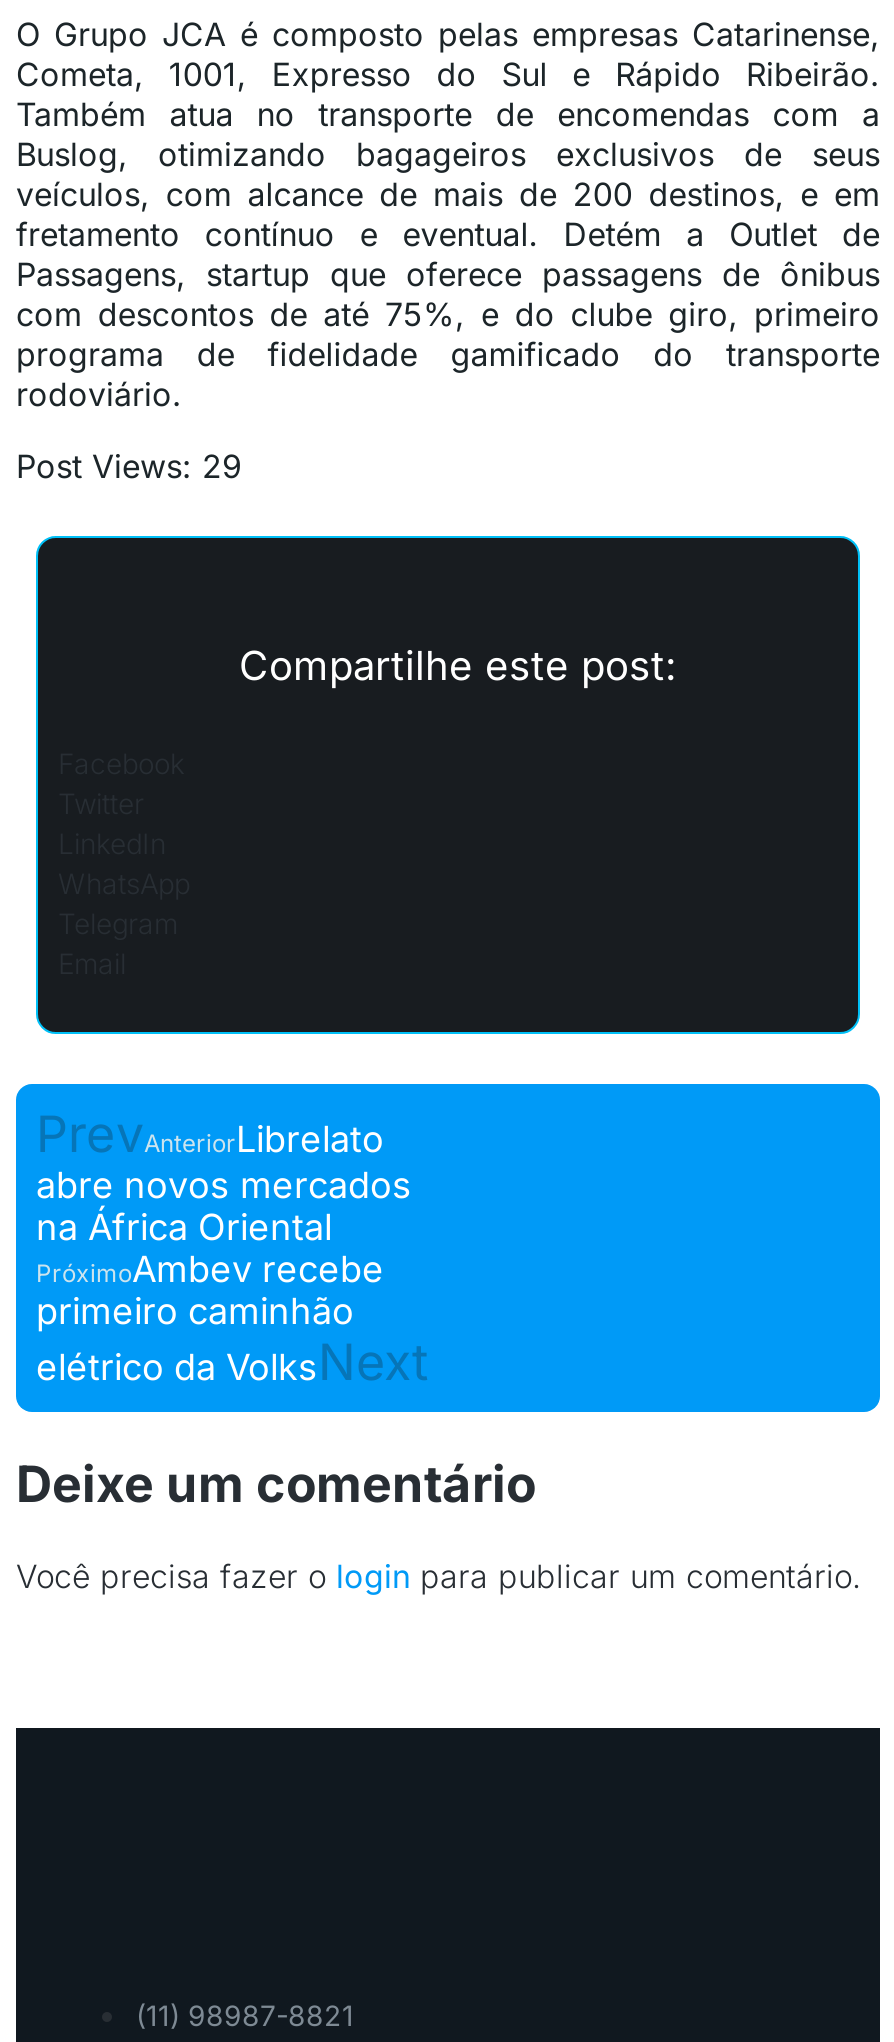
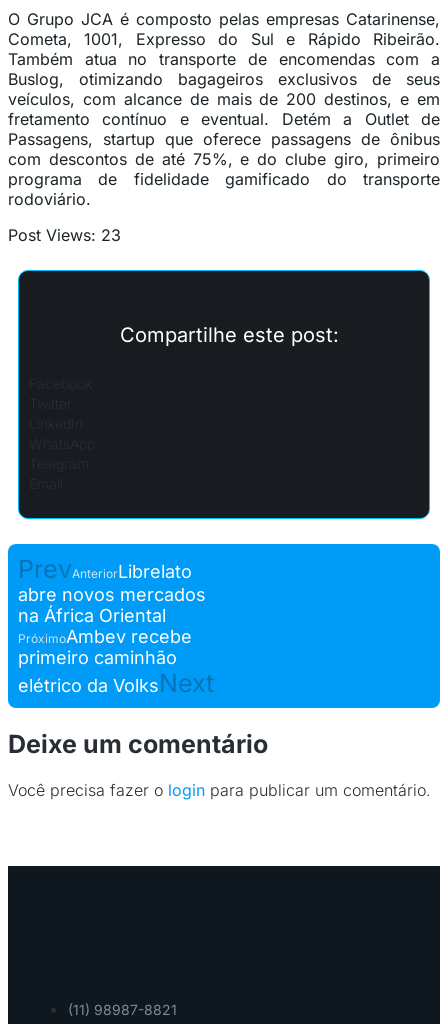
- Post Views: 29
+ Post Views: 23
